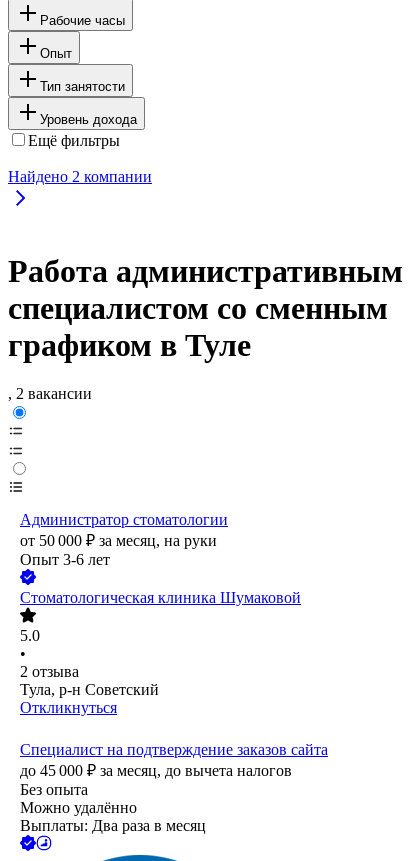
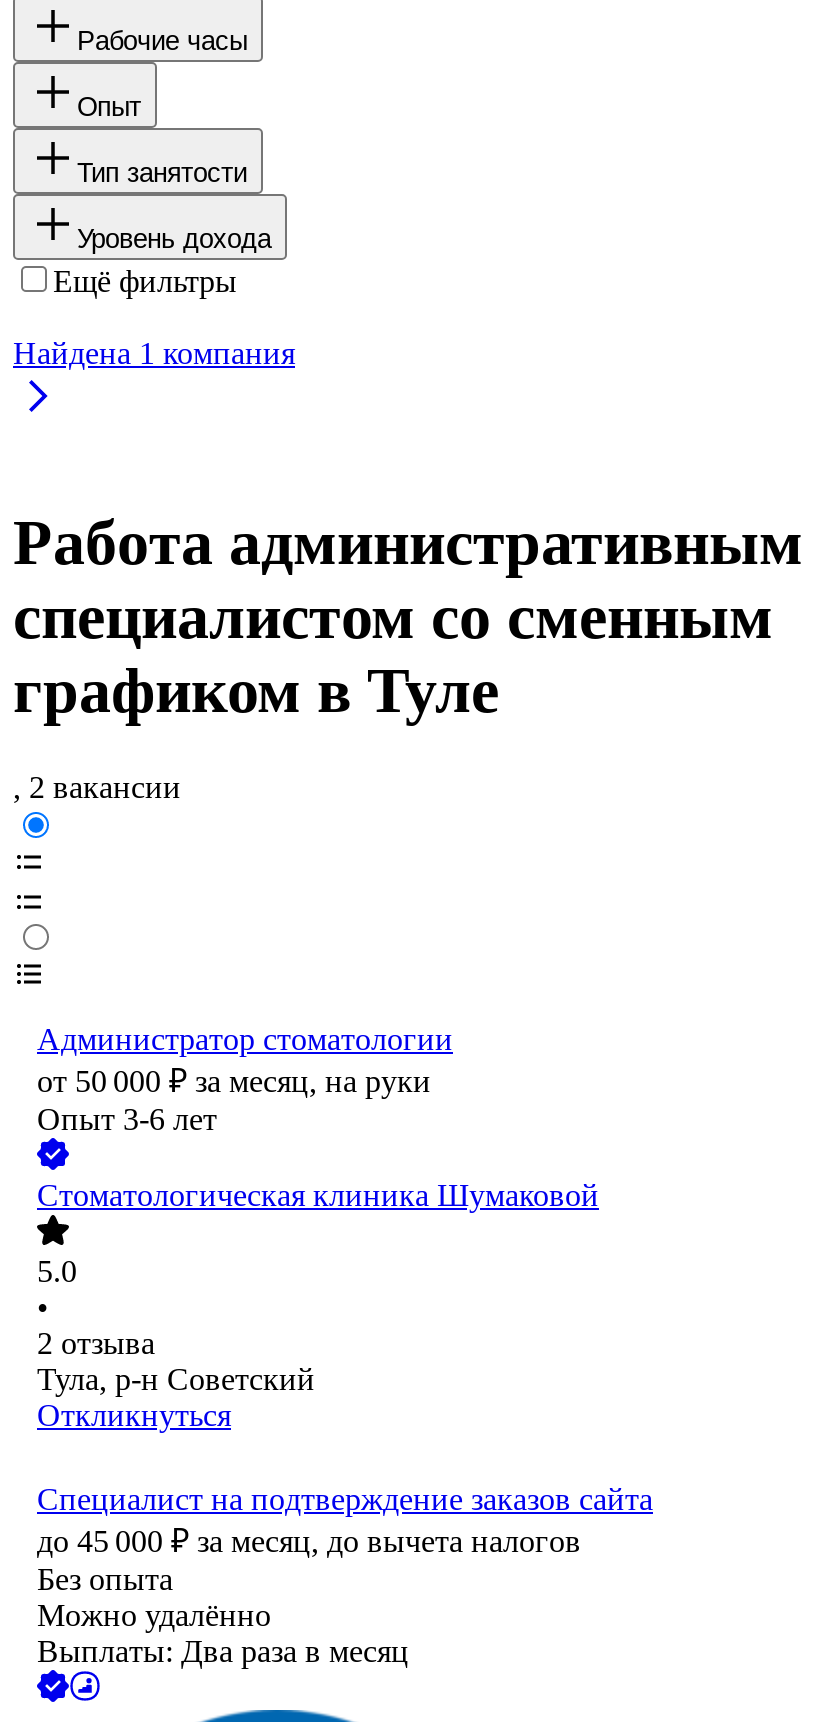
- Найдено 2 компании
+ Найдена 1 компания
